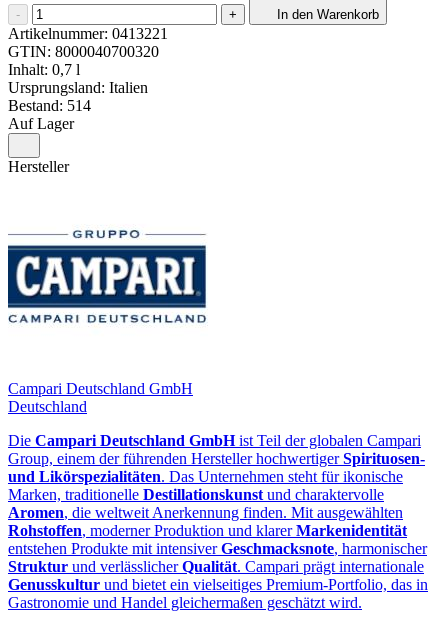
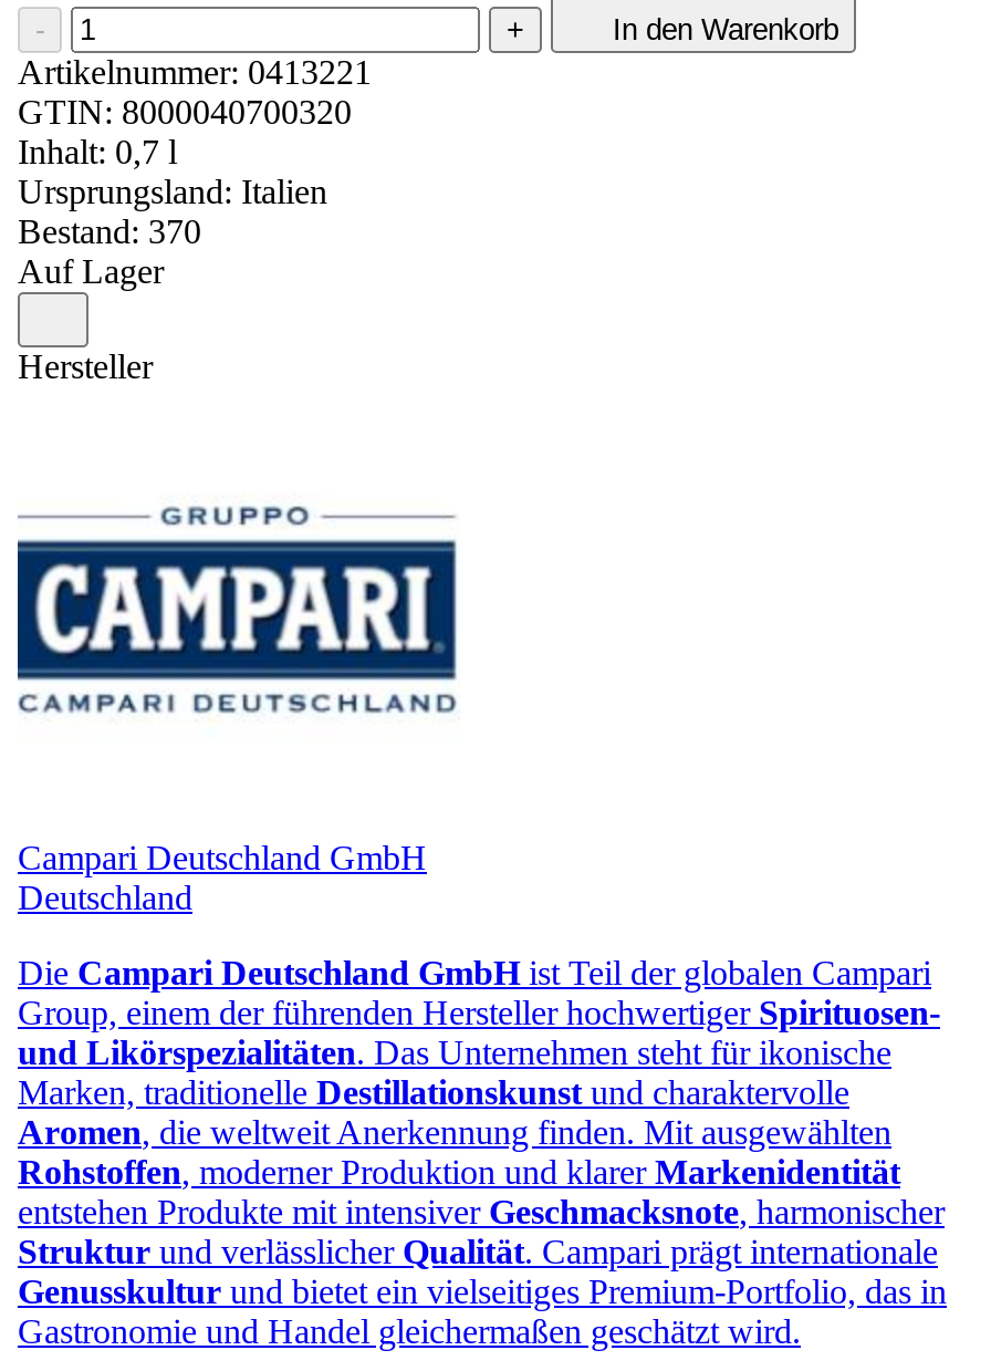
- Bestand: 514
+ Bestand: 370
